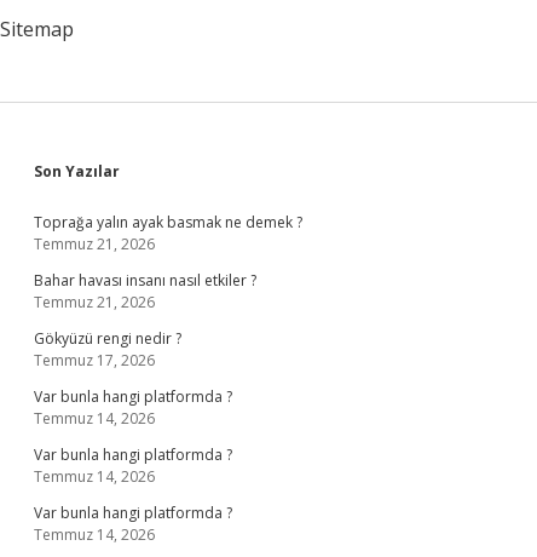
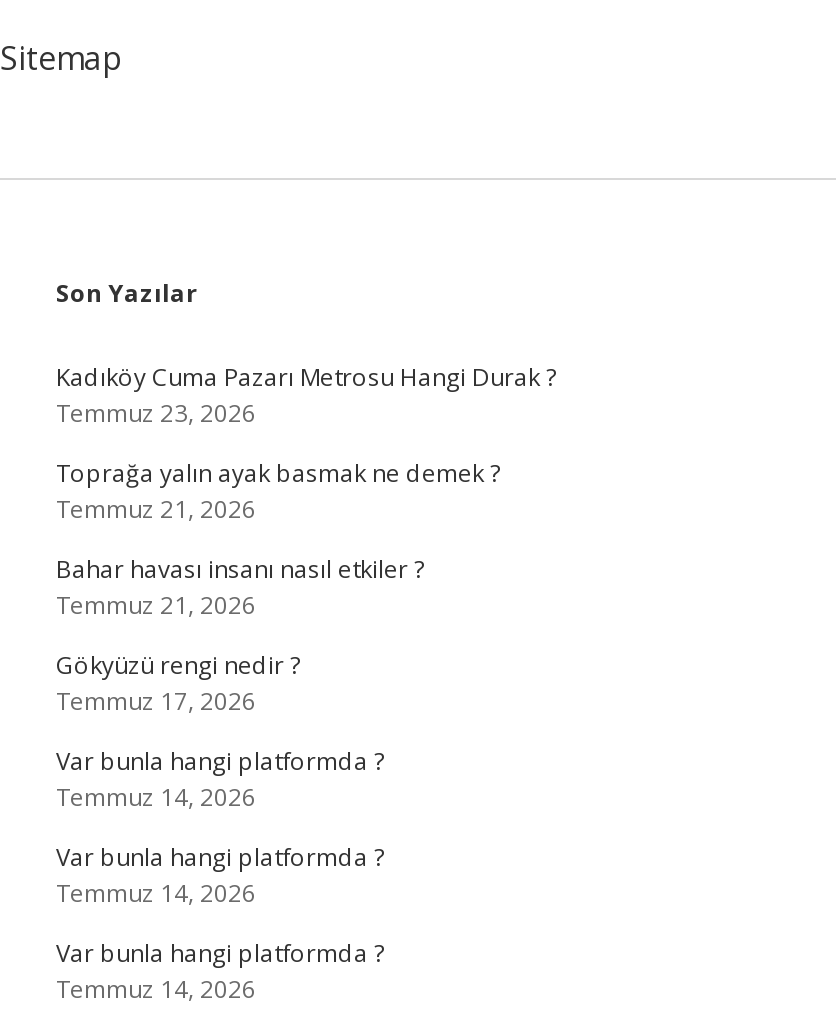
+ Kadıköy Cuma Pazarı Metrosu Hangi Durak ?
+ Temmuz 23, 2026
